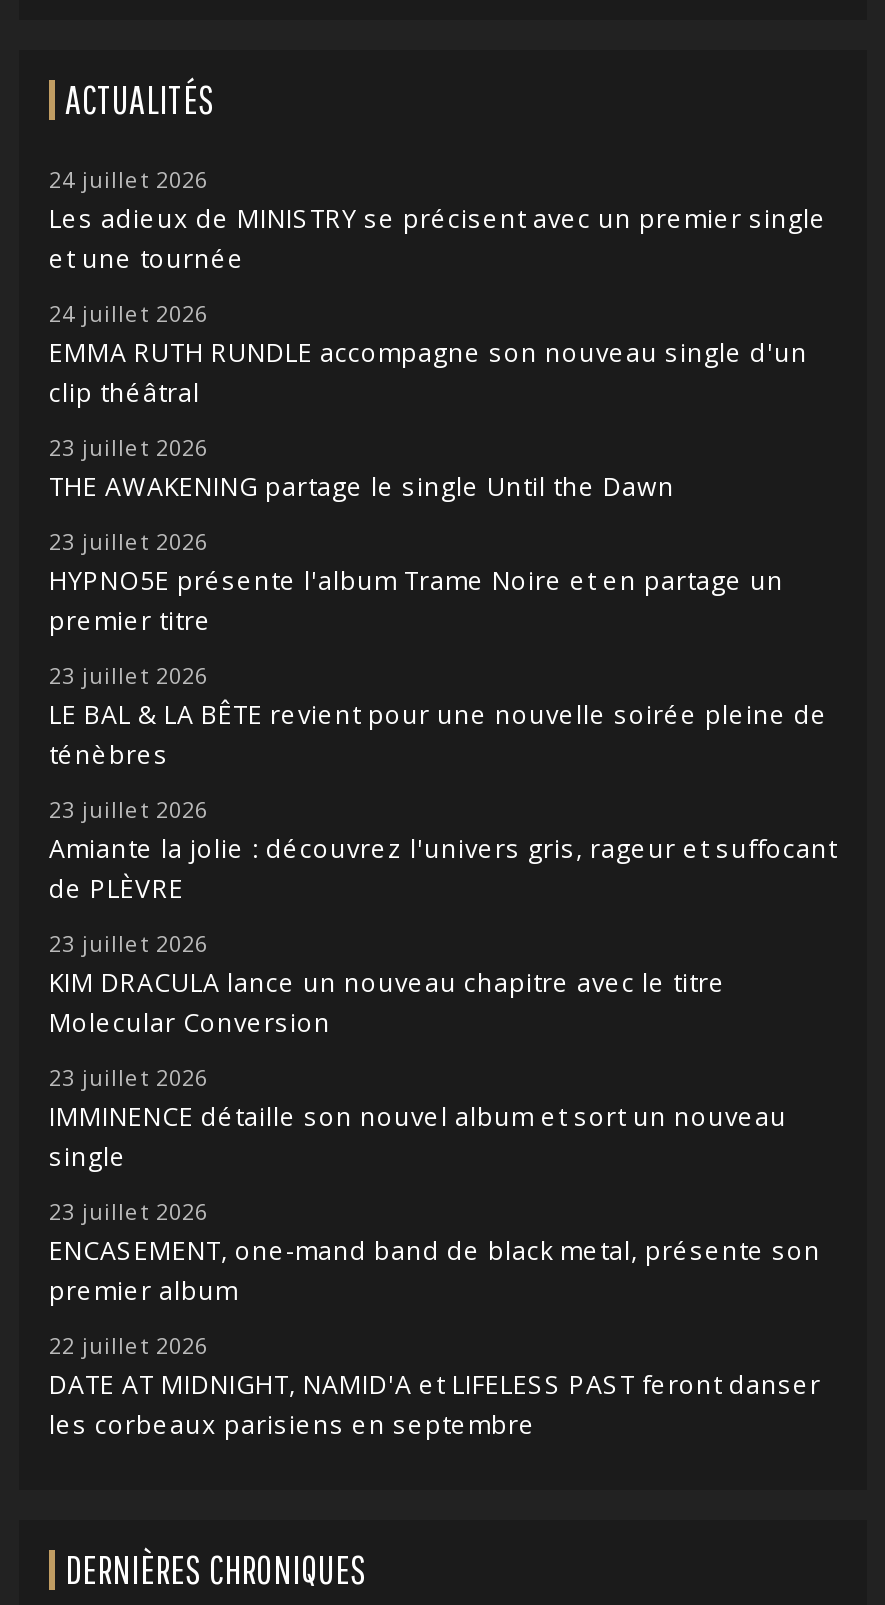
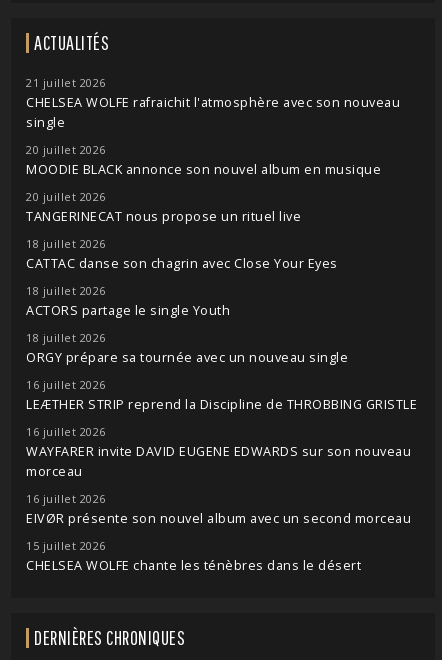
- 24 juillet 2026
- Les adieux de MINISTRY se précisent avec un premier single
- et une tournée
- 24 juillet 2026
- EMMA RUTH RUNDLE accompagne son nouveau single d'un
- clip théâtral
- 23 juillet 2026
- THE AWAKENING partage le single Until the Dawn
- 23 juillet 2026
- HYPNO5E présente l'album Trame Noire et en partage un
- premier titre
- 23 juillet 2026
- LE BAL & LA BÊTE revient pour une nouvelle soirée pleine de
- ténèbres
- 23 juillet 2026
- Amiante la jolie : découvrez l'univers gris, rageur et suffocant
- de PLÈVRE
- 23 juillet 2026
- KIM DRACULA lance un nouveau chapitre avec le titre
- Molecular Conversion
- 23 juillet 2026
- IMMINENCE détaille son nouvel album et sort un nouveau
+ 21 juillet 2026
+ CHELSEA WOLFE rafraichit l'atmosphère avec son nouveau

moved up: single

- 23 juillet 2026
- ENCASEMENT, one-mand band de black metal, présente son
- premier album
- 22 juillet 2026
- DATE AT MIDNIGHT, NAMID'A et LIFELESS PAST feront danser
- les corbeaux parisiens en septembre
+ 20 juillet 2026
+ MOODIE BLACK annonce son nouvel album en musique
+ 20 juillet 2026
+ TANGERINECAT nous propose un rituel live
+ 18 juillet 2026
+ CATTAC danse son chagrin avec Close Your Eyes
+ 18 juillet 2026
+ ACTORS partage le single Youth
+ 18 juillet 2026
+ ORGY prépare sa tournée avec un nouveau single
+ 16 juillet 2026
+ LEÆTHER STRIP reprend la Discipline de THROBBING GRISTLE
+ 16 juillet 2026
+ WAYFARER invite DAVID EUGENE EDWARDS sur son nouveau
+ morceau
+ 16 juillet 2026
+ EIVØR présente son nouvel album avec un second morceau
+ 15 juillet 2026
+ CHELSEA WOLFE chante les ténèbres dans le désert
